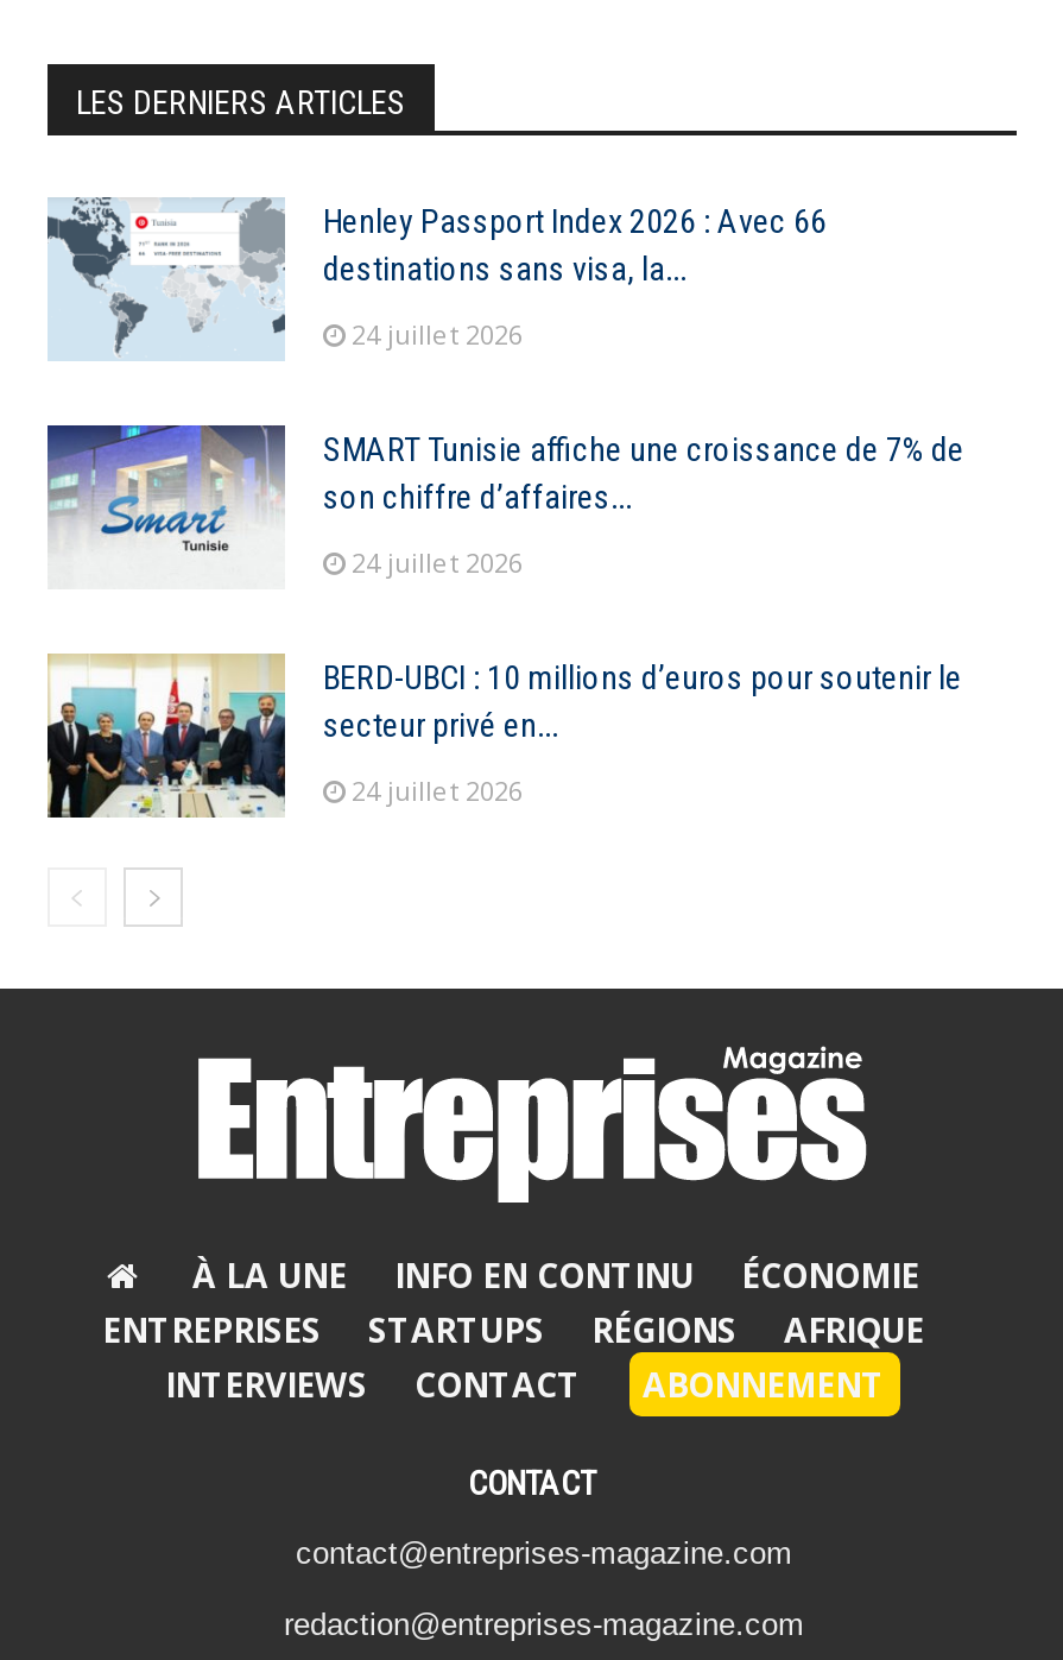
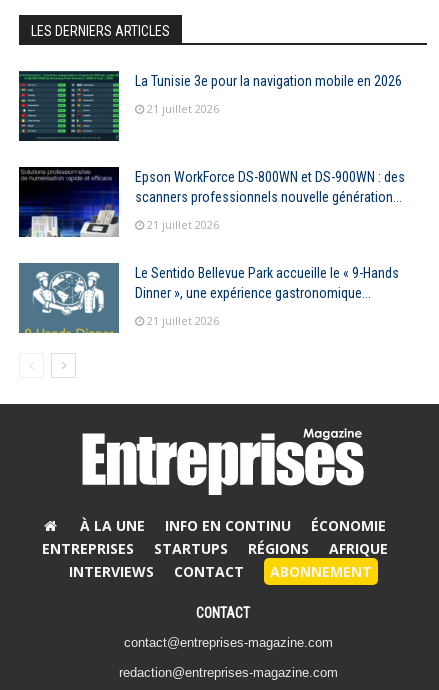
- [image]
- Henley Passport Index 2026 : Avec 66
- destinations sans visa, la...
+ [image]
+ La Tunisie 3e pour la navigation mobile en 2026

- 24 juillet 2026
+ 21 juillet 2026

- [image]
- SMART Tunisie affiche une croissance de 7% de
- son chiffre d’affaires...
+ [image]
+ Epson WorkForce DS-800WN et DS-900WN : des
+ scanners professionnels nouvelle génération...

- 24 juillet 2026
+ 21 juillet 2026

- [image]
- BERD-UBCI : 10 millions d’euros pour soutenir le
- secteur privé en...
+ [image]
+ Le Sentido Bellevue Park accueille le « 9-Hands
+ Dinner », une expérience gastronomique...

- 24 juillet 2026
+ 21 juillet 2026
